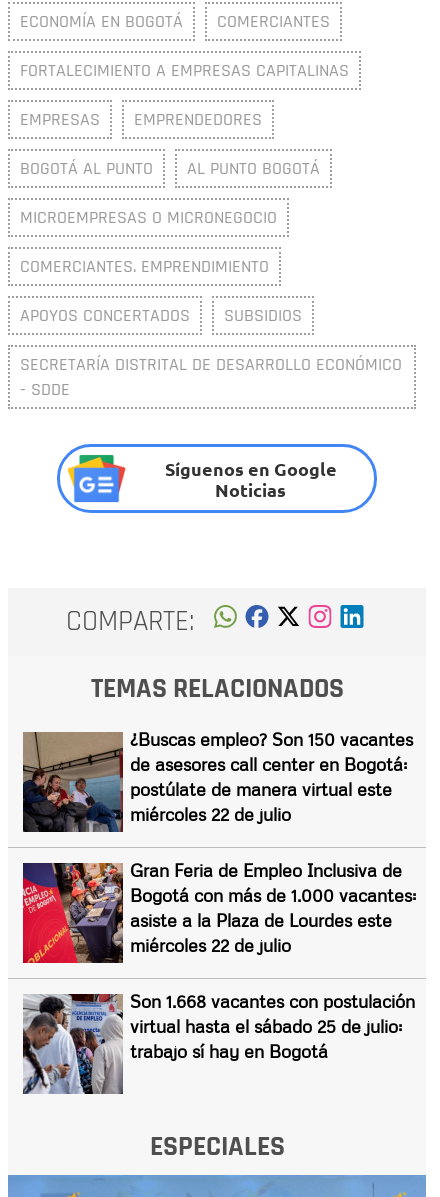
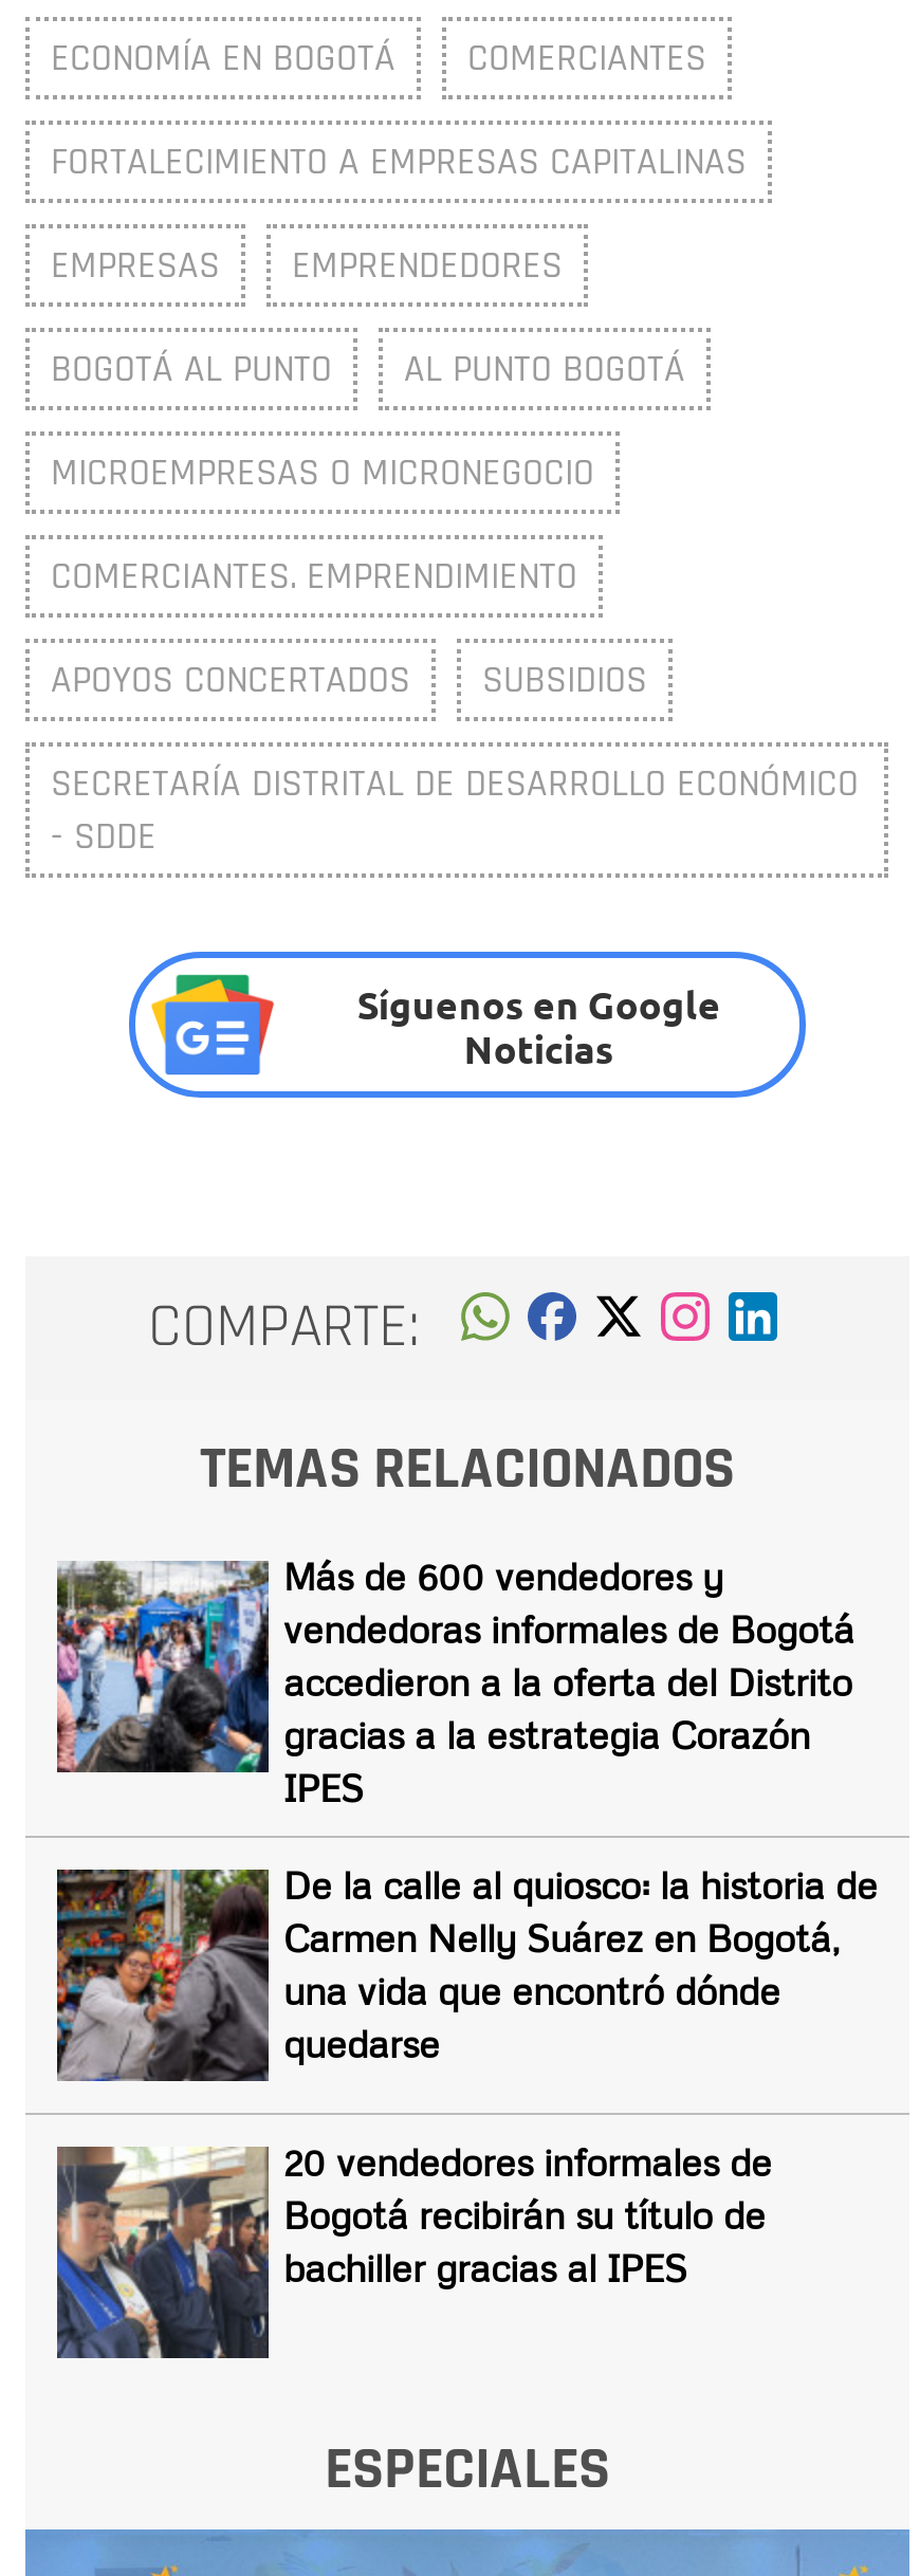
- [image]
- ¿Buscas empleo? Son 150 vacantes
- de asesores call center en Bogotá:
- postúlate de manera virtual este
- miércoles 22 de julio
+ [image]
+ Más de 600 vendedores y
+ vendedoras informales de Bogotá
+ accedieron a la oferta del Distrito
+ gracias a la estrategia Corazón
+ IPES

- [image]
- Gran Feria de Empleo Inclusiva de
- Bogotá con más de 1.000 vacantes:
- asiste a la Plaza de Lourdes este
- miércoles 22 de julio
+ [image]
+ De la calle al quiosco: la historia de
+ Carmen Nelly Suárez en Bogotá,
+ una vida que encontró dónde
+ quedarse

- [image]
- Son 1.668 vacantes con postulación
- virtual hasta el sábado 25 de julio:
- trabajo sí hay en Bogotá
+ [image]
+ 20 vendedores informales de
+ Bogotá recibirán su título de
+ bachiller gracias al IPES
